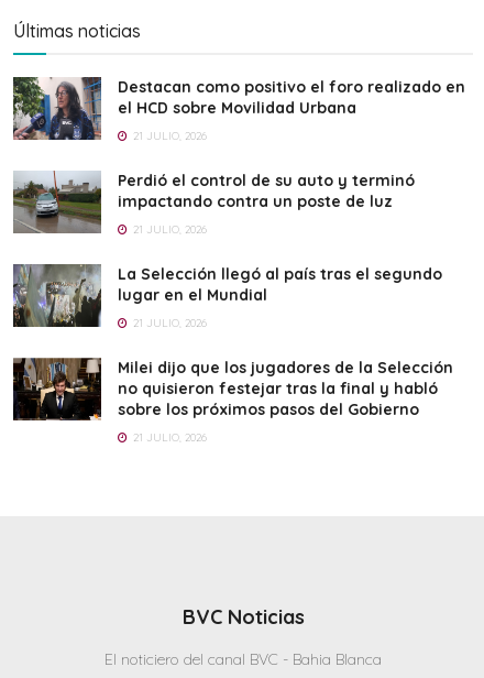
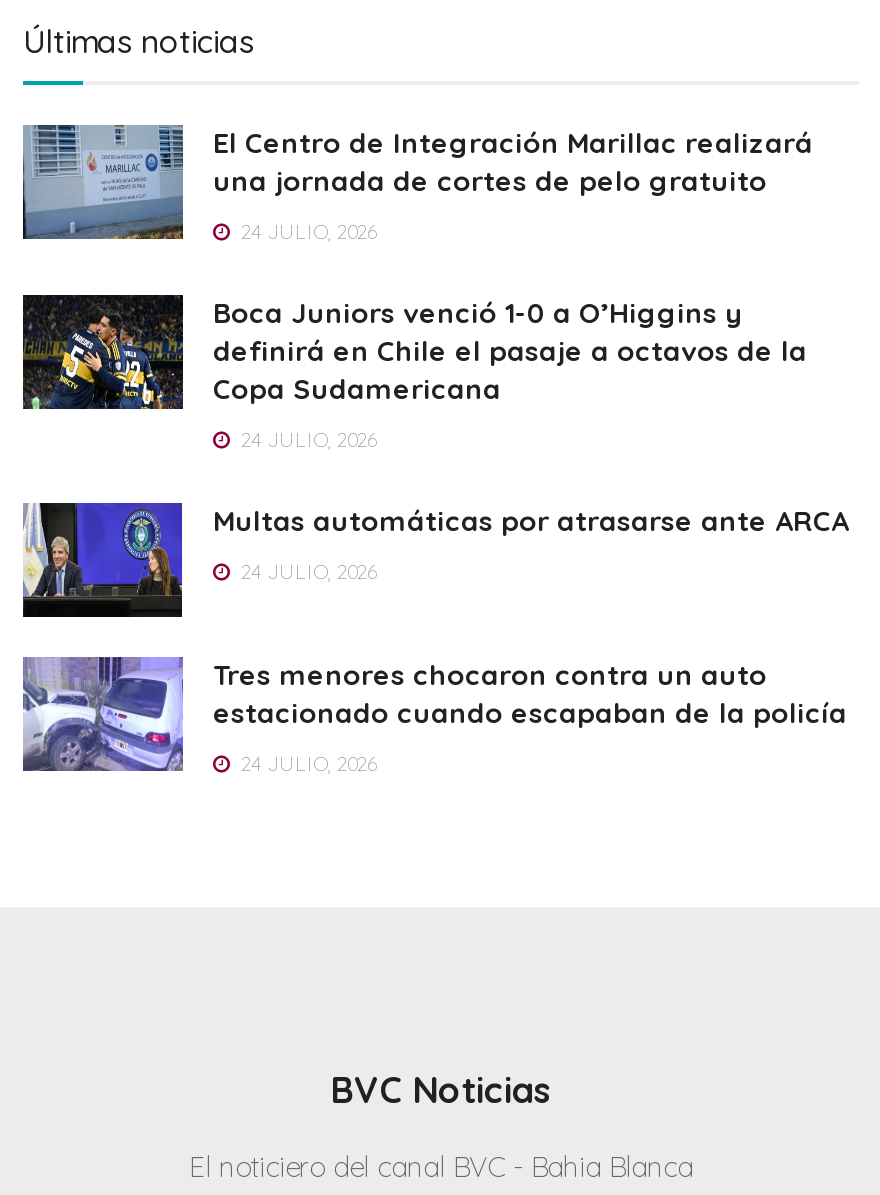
- [image]
- Destacan como positivo el foro realizado en
- el HCD sobre Movilidad Urbana
+ [image]
+ El Centro de Integración Marillac realizará
+ una jornada de cortes de pelo gratuito

- 21 JULIO, 2026
+ 24 JULIO, 2026

- [image]
- Perdió el control de su auto y terminó
- impactando contra un poste de luz
+ [image]
+ Boca Juniors venció 1-0 a O’Higgins y
+ definirá en Chile el pasaje a octavos de la
+ Copa Sudamericana

- 21 JULIO, 2026
+ 24 JULIO, 2026

- [image]
- La Selección llegó al país tras el segundo
- lugar en el Mundial
+ [image]
+ Multas automáticas por atrasarse ante ARCA

- 21 JULIO, 2026
+ 24 JULIO, 2026

- [image]
- Milei dijo que los jugadores de la Selección
- no quisieron festejar tras la final y habló
- sobre los próximos pasos del Gobierno
+ [image]
+ Tres menores chocaron contra un auto
+ estacionado cuando escapaban de la policía

- 21 JULIO, 2026
+ 24 JULIO, 2026
